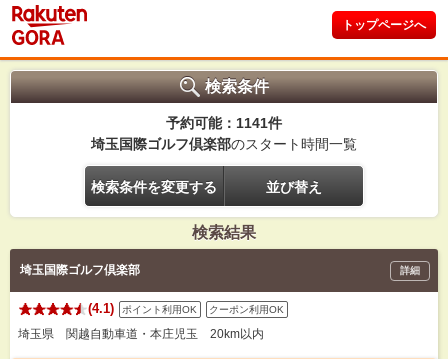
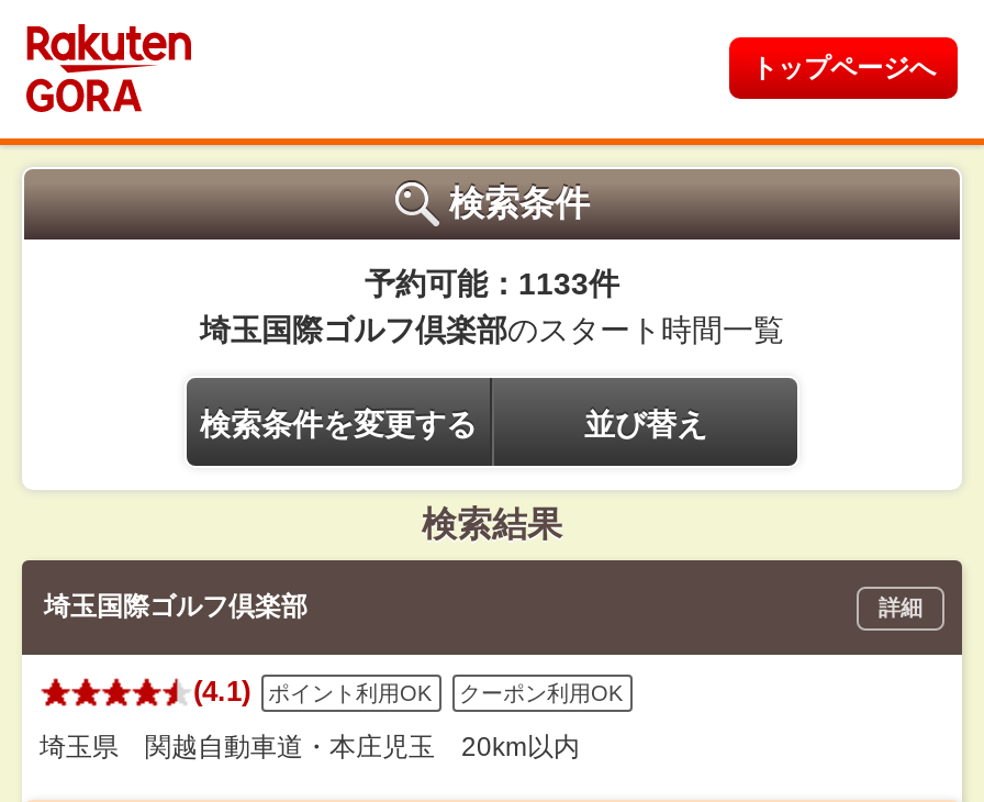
- 予約可能：1141件
+ 予約可能：1133件
